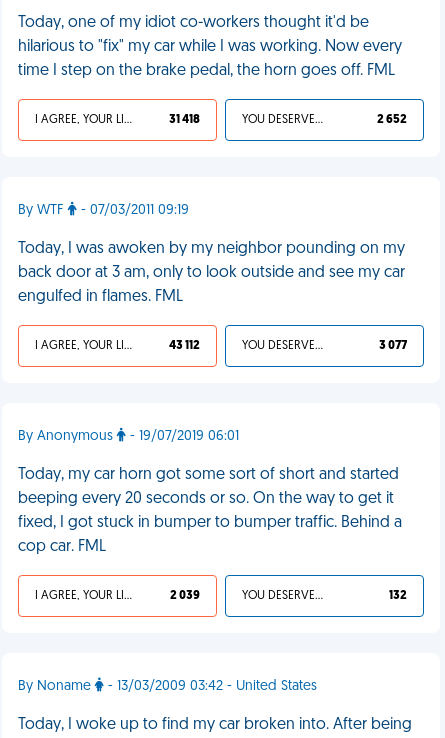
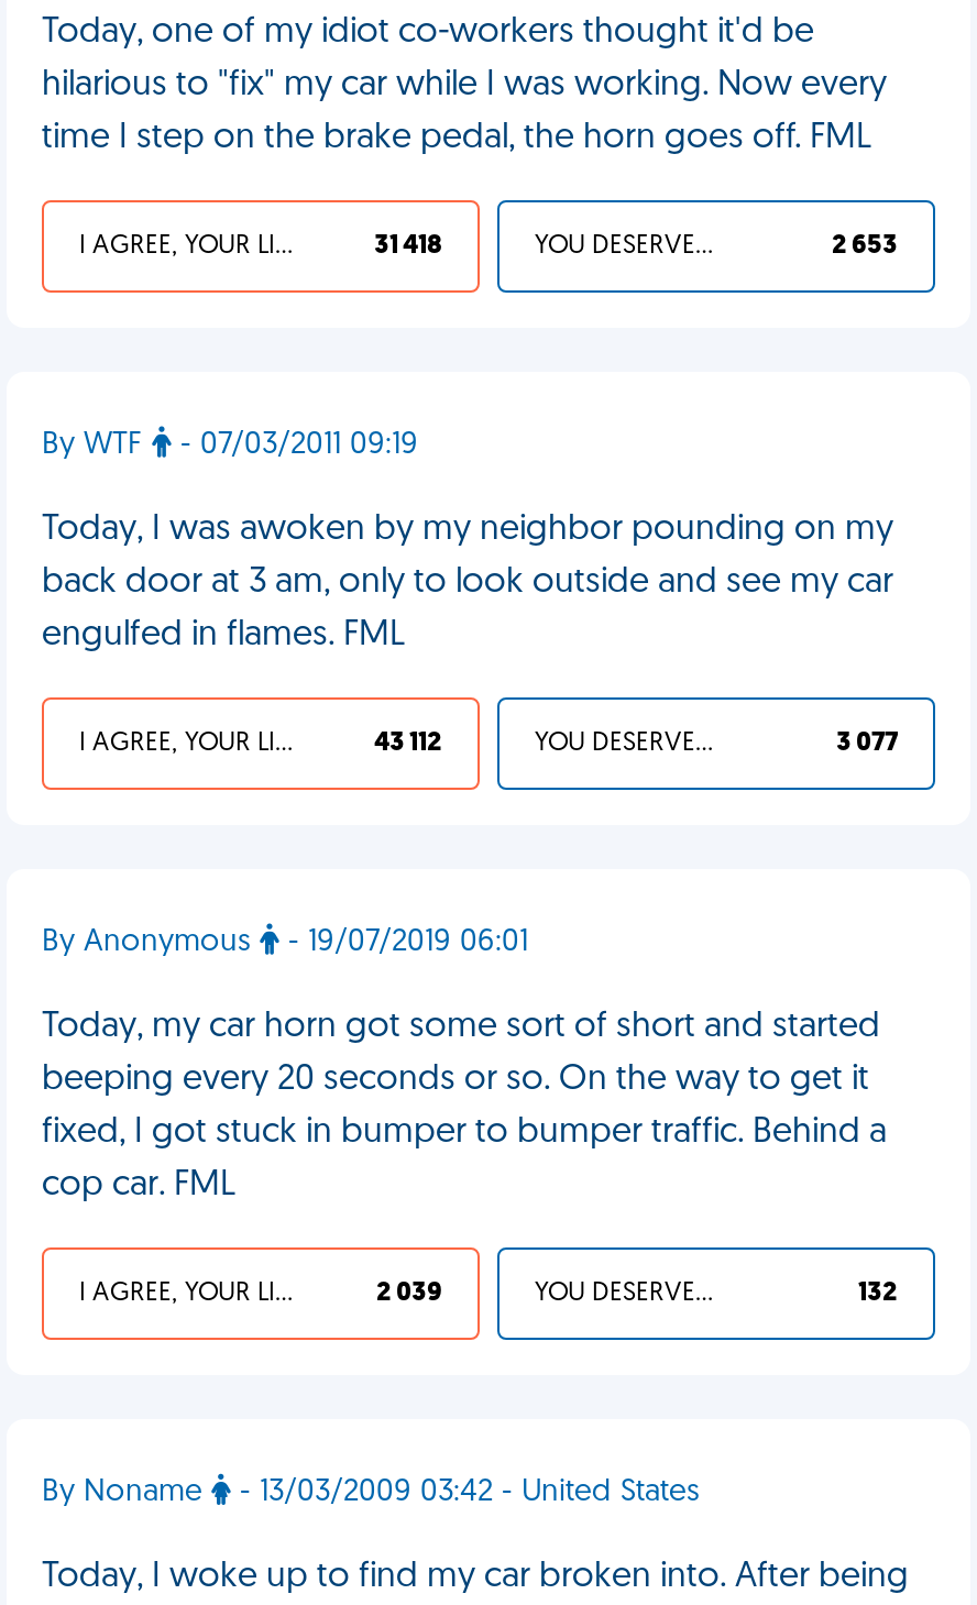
- 2 652
+ 2 653
